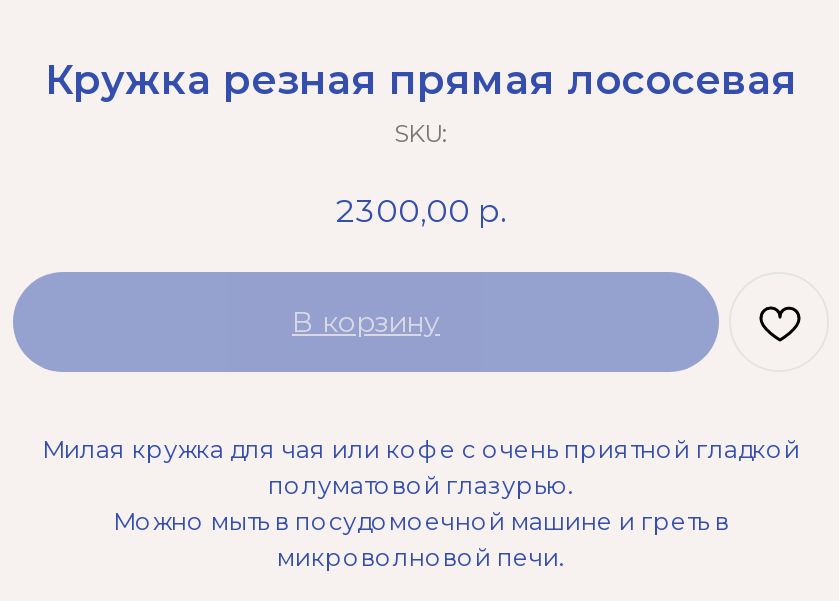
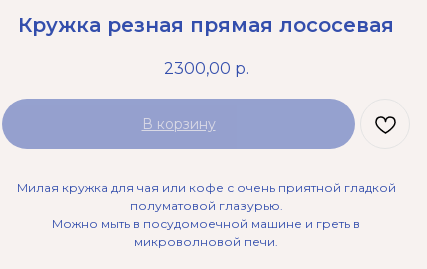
- SKU:
